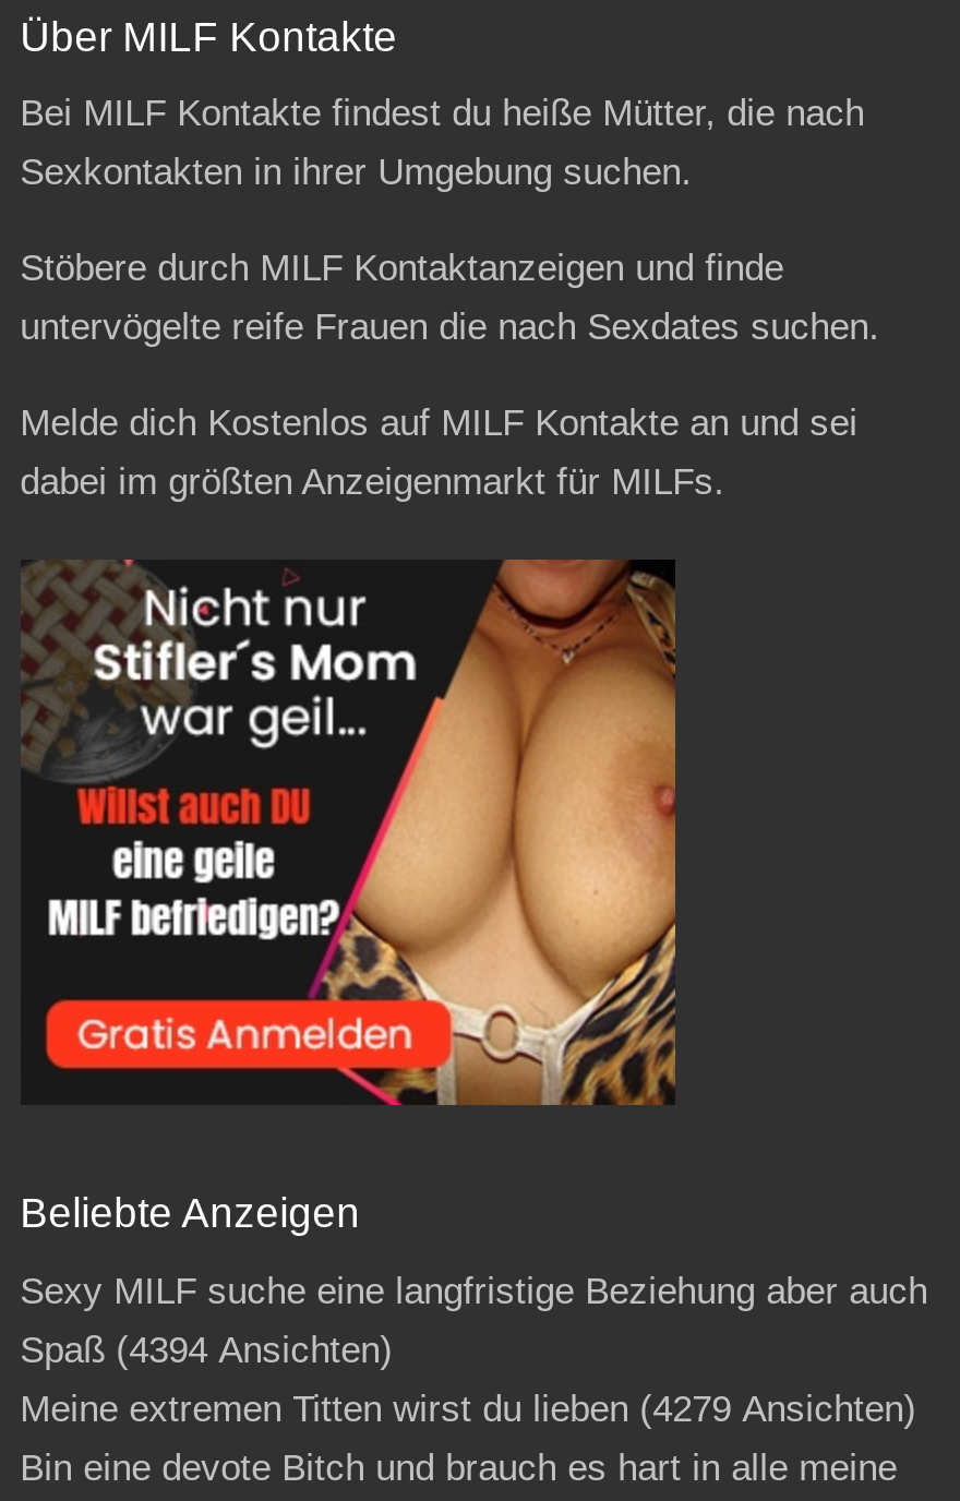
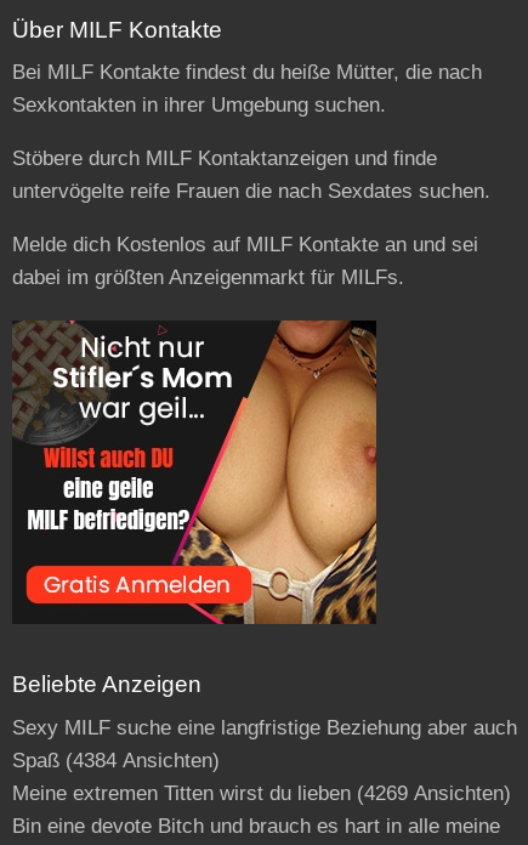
- Spaß (4394 Ansichten)
+ Spaß (4384 Ansichten)

- Meine extremen Titten wirst du lieben (4279 Ansichten)
+ Meine extremen Titten wirst du lieben (4269 Ansichten)
